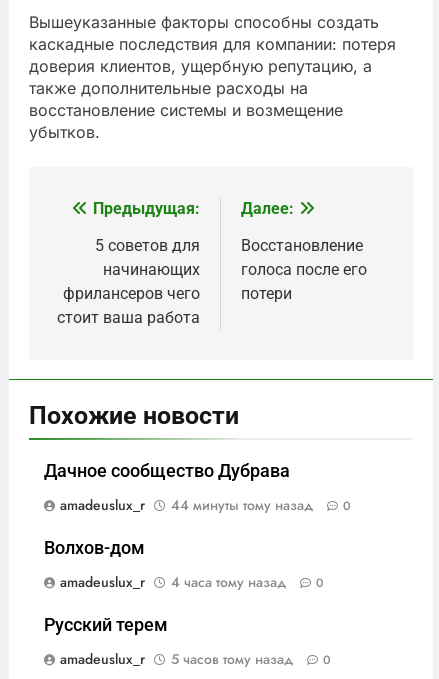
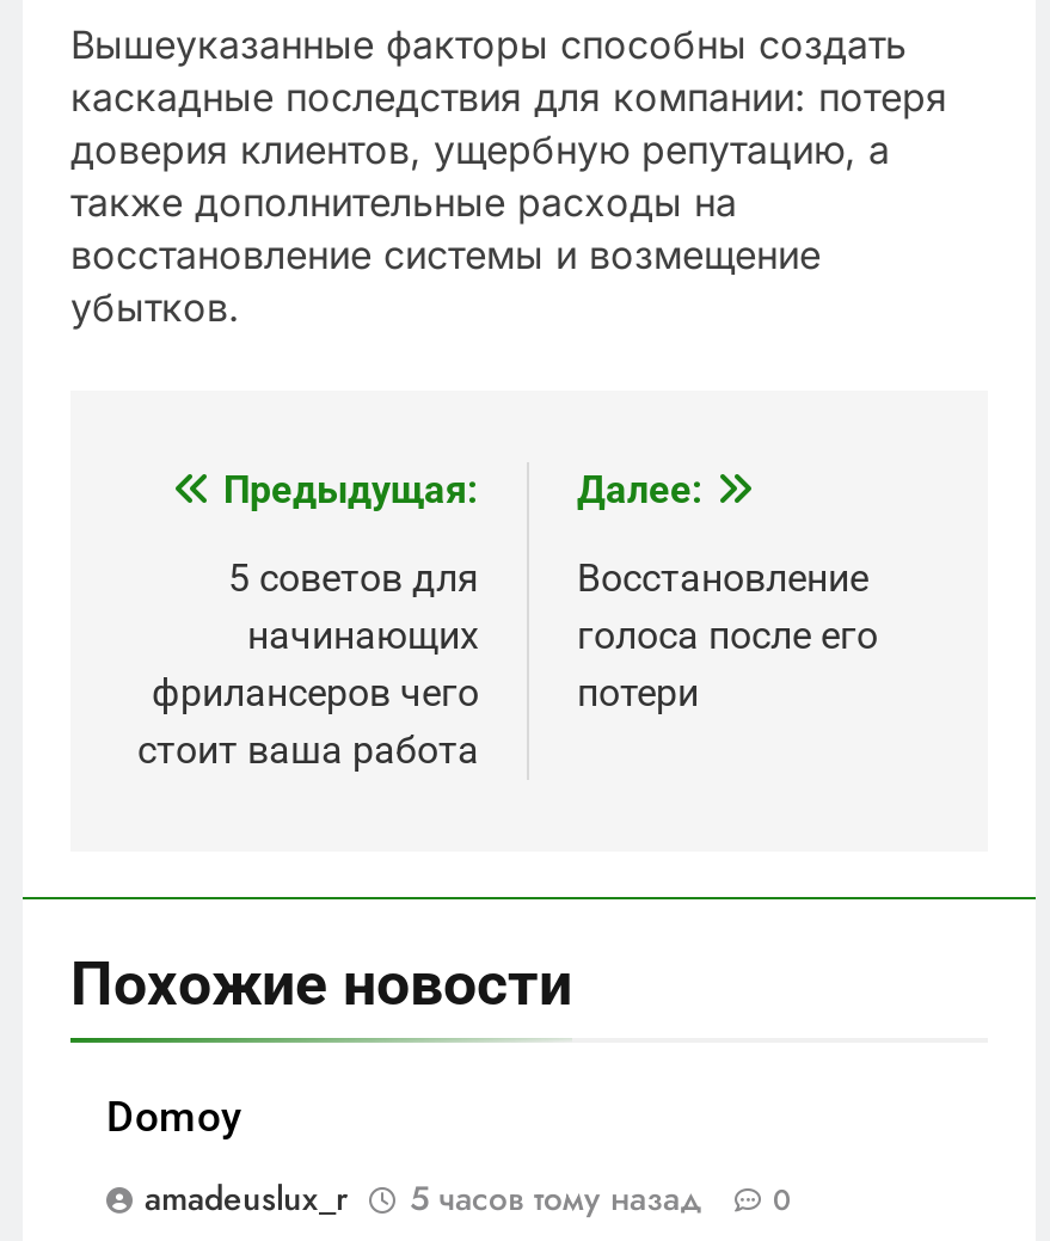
- Дачное сообщество Дубрава
- amadeuslux_r
- 44 минуты тому назад
- 0
- Волхов-дом
- amadeuslux_r
- 4 часа тому назад
- 0
- Русский терем
+ Domoy
